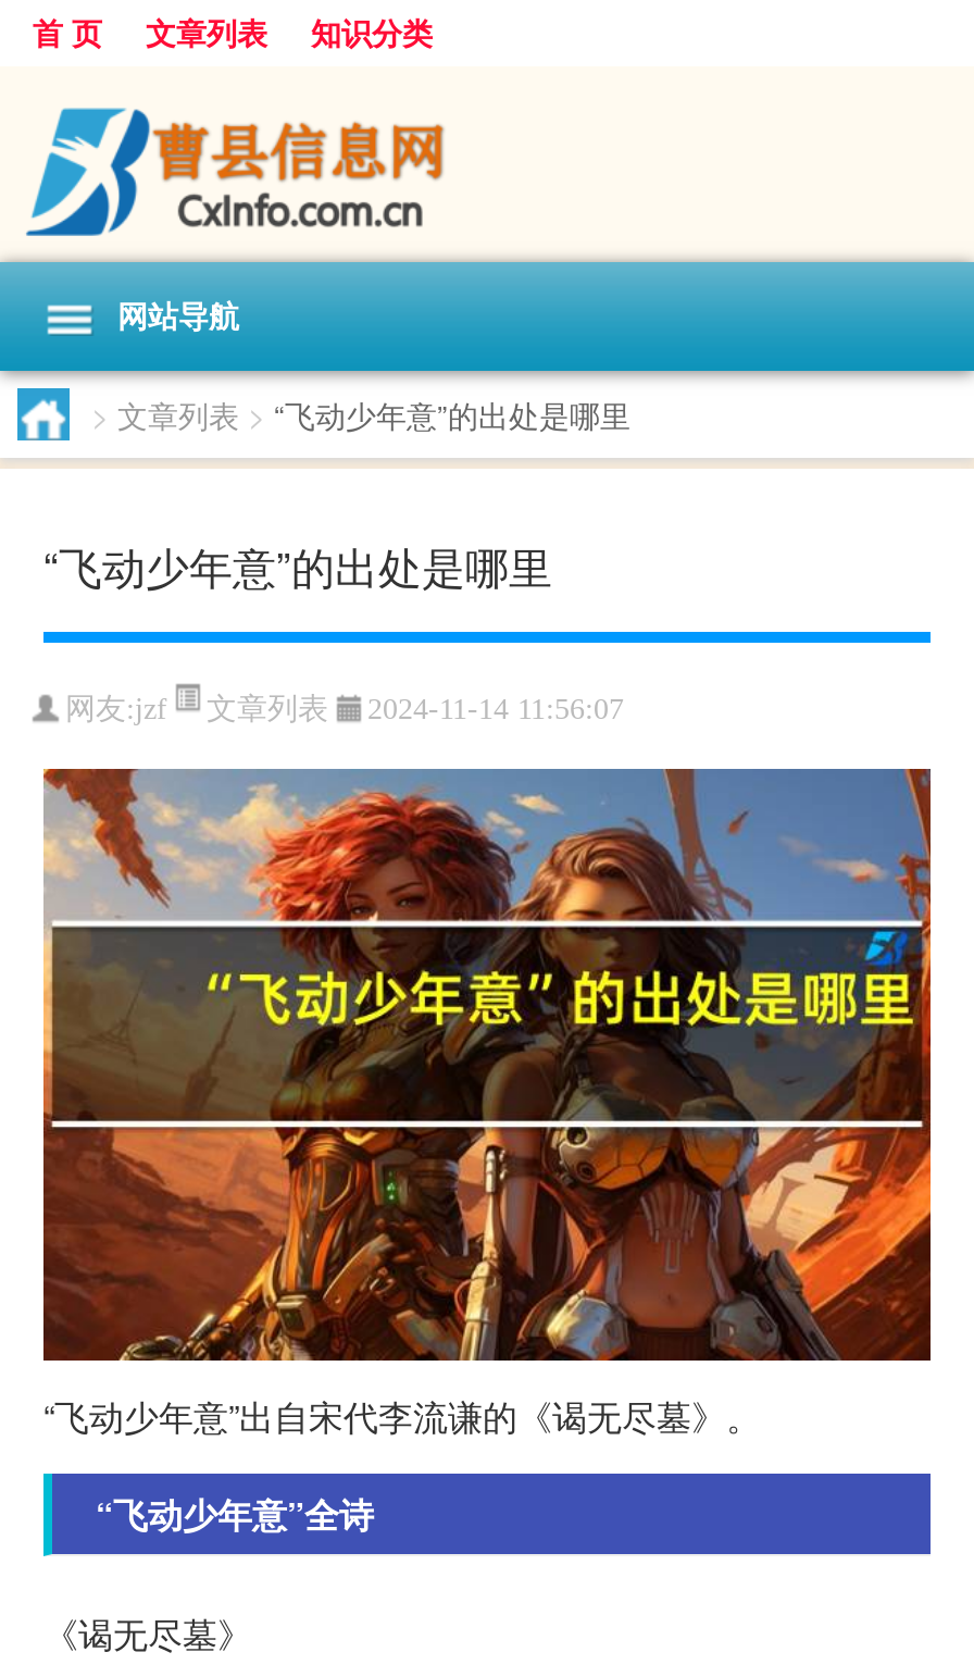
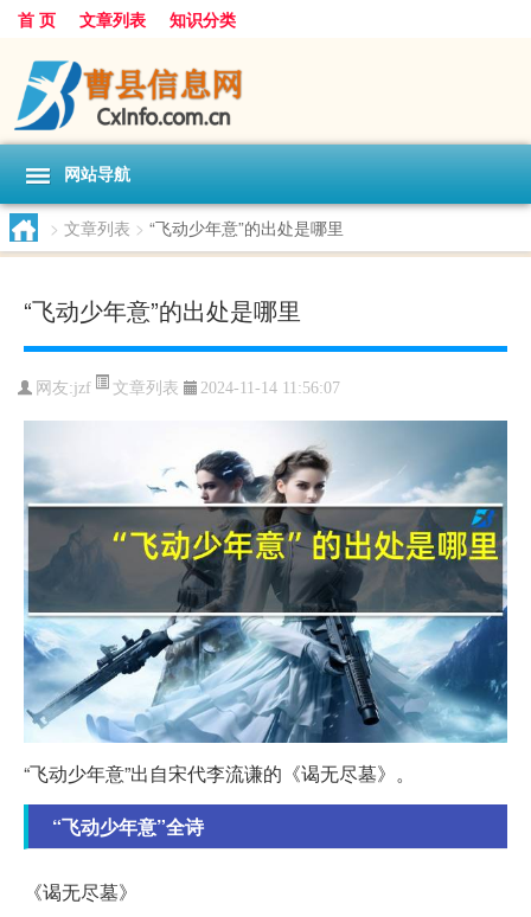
- [image]
+ [image]
